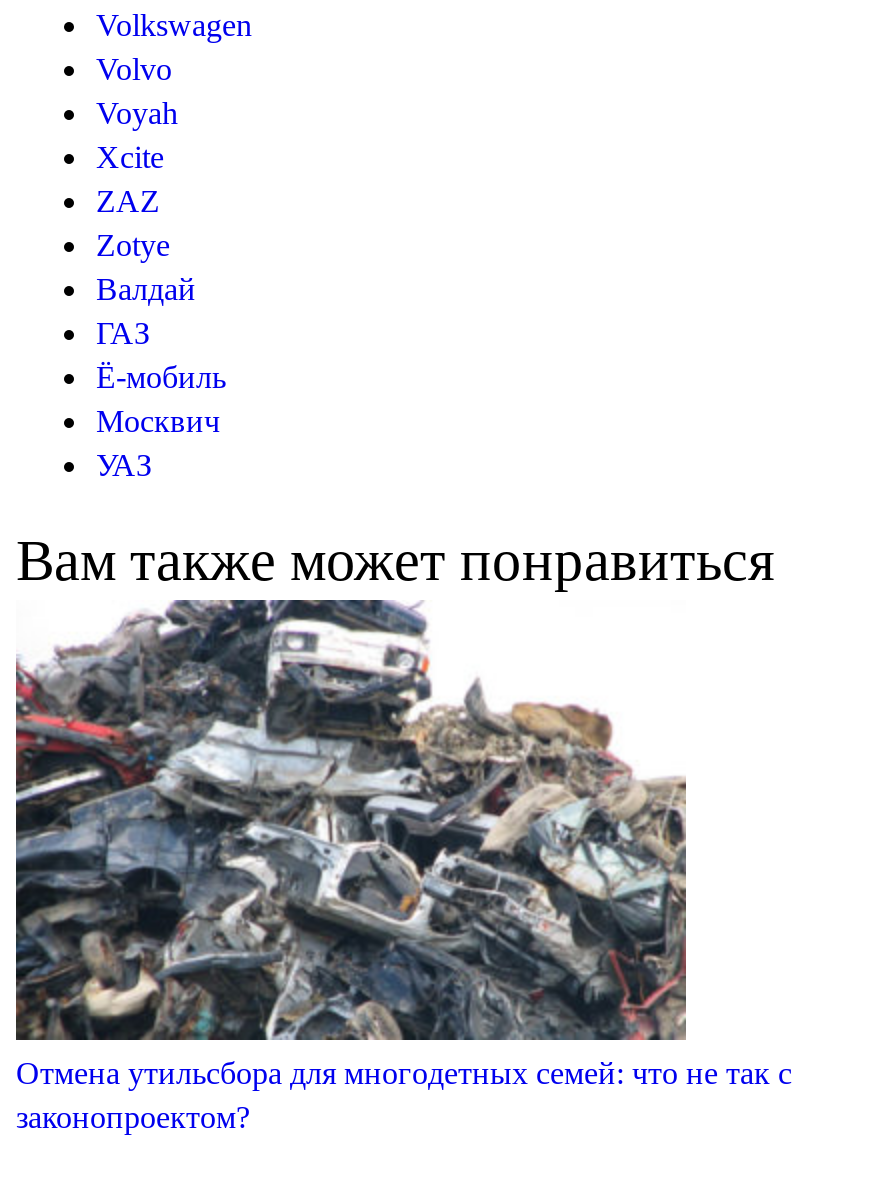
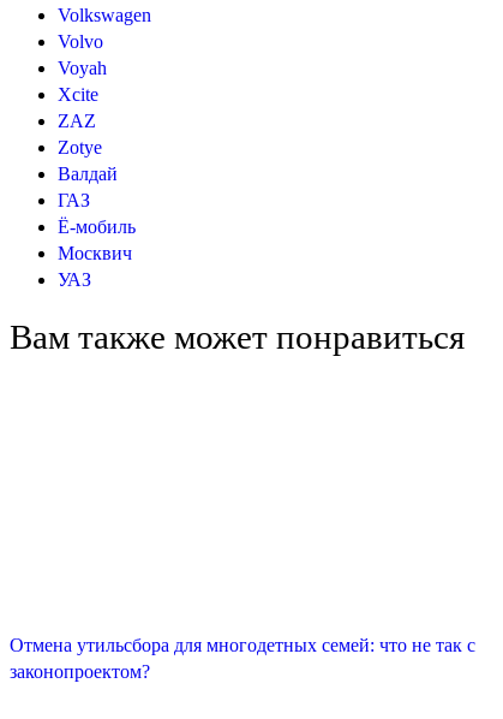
- [image]
